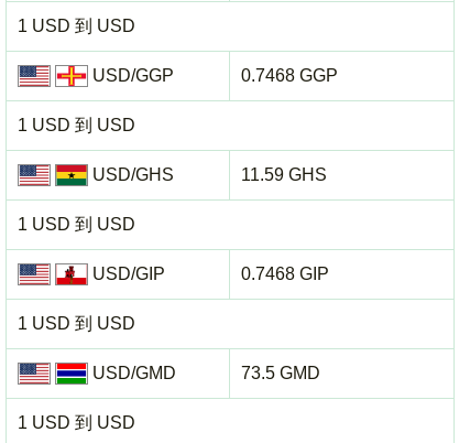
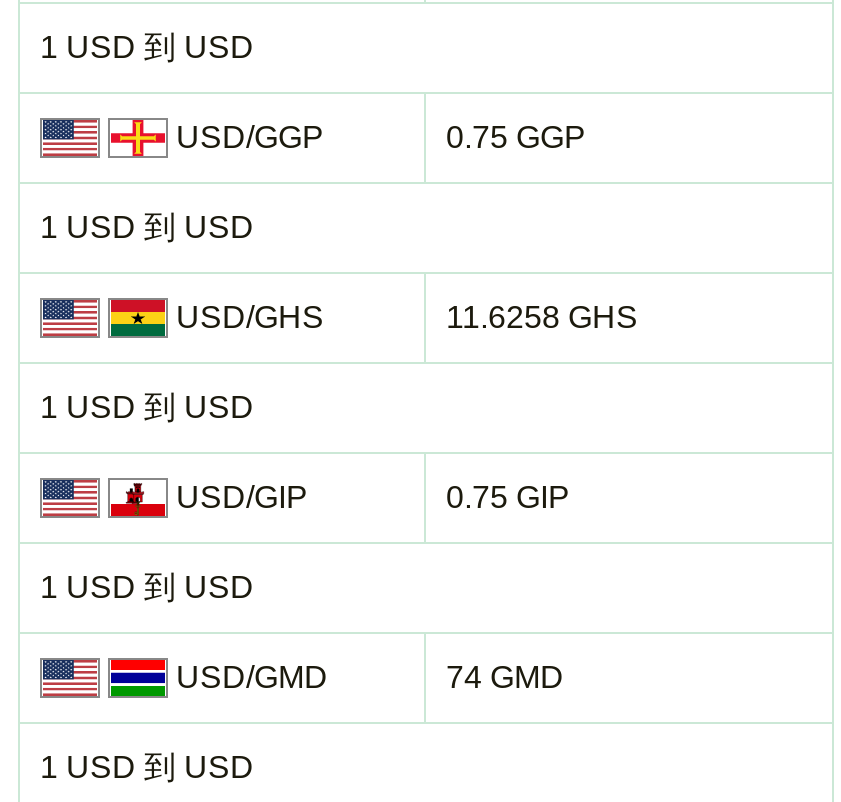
- 0.7468 GGP
+ 0.75 GGP

- 11.59 GHS
+ 11.6258 GHS

- 0.7468 GIP
+ 0.75 GIP

- 73.5 GMD
+ 74 GMD
